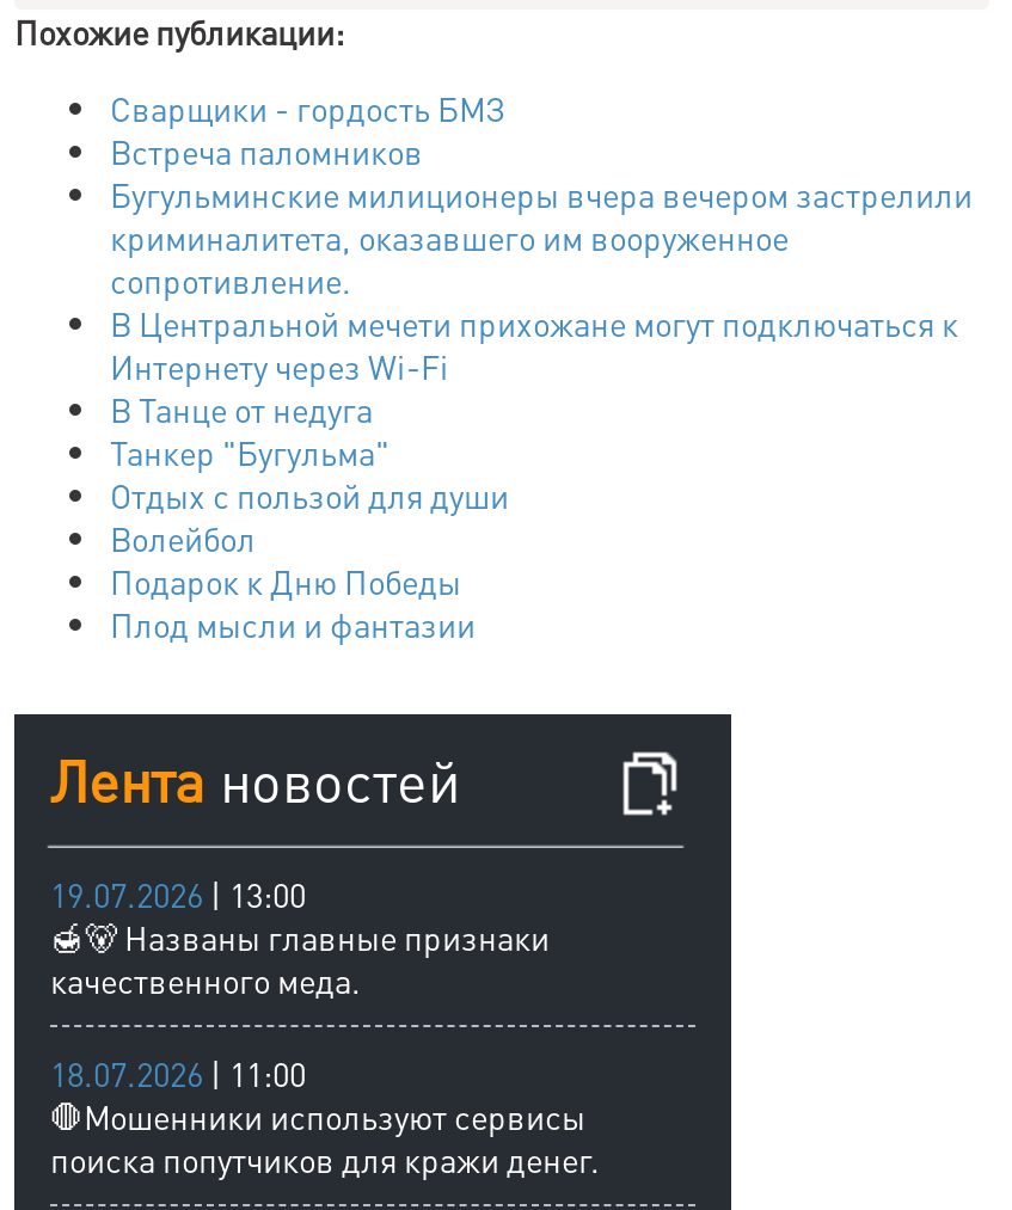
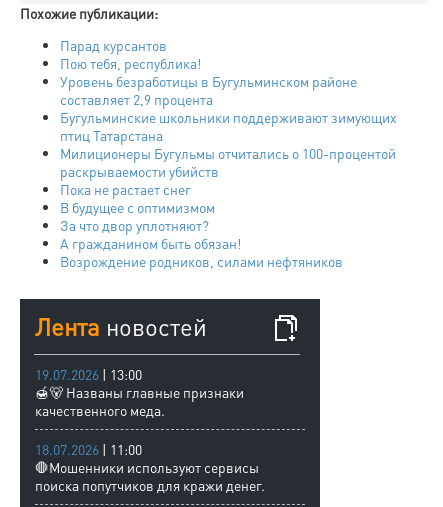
- Сварщики - гордость БМЗ
- Встреча паломников
- Бугульминские милиционеры вчера вечером застрелили
- криминалитета, оказавшего им вооруженное
- сопротивление.
- В Центральной мечети прихожане могут подключаться к
- Интернету через Wi-Fi
- В Танце от недуга
- Танкер "Бугульма"
- Отдых с пользой для души
- Волейбол
- Подарок к Дню Победы
- Плод мысли и фантазии
+ Парад курсантов
+ Пою тебя, республика!
+ Уровень безработицы в Бугульминском районе
+ составляет 2,9 процента
+ Бугульминские школьники поддерживают зимующих
+ птиц Татарстана
+ Милиционеры Бугульмы отчитались о 100-процентой
+ раскрываемости убийств
+ Пока не растает снег
+ В будущее с оптимизмом
+ За что двор уплотняют?
+ А гражданином быть обязан!
+ Возрождение родников, силами нефтяников
